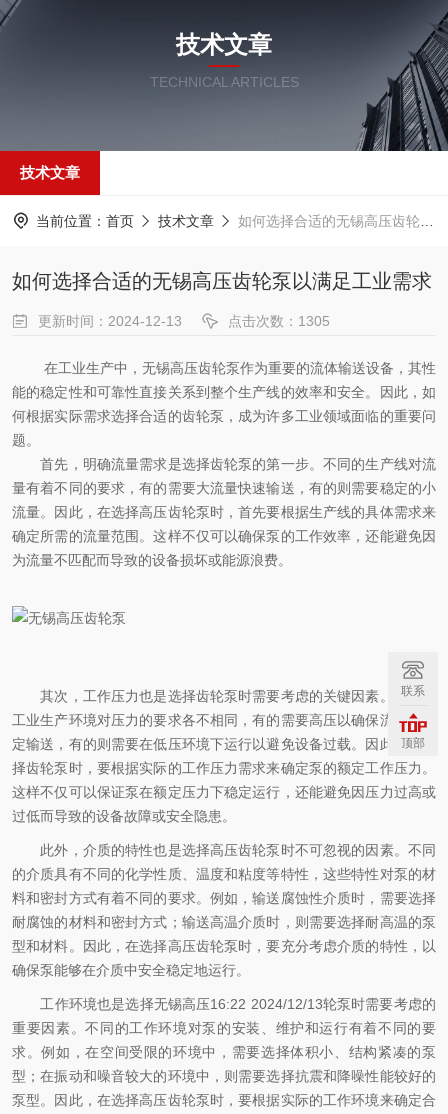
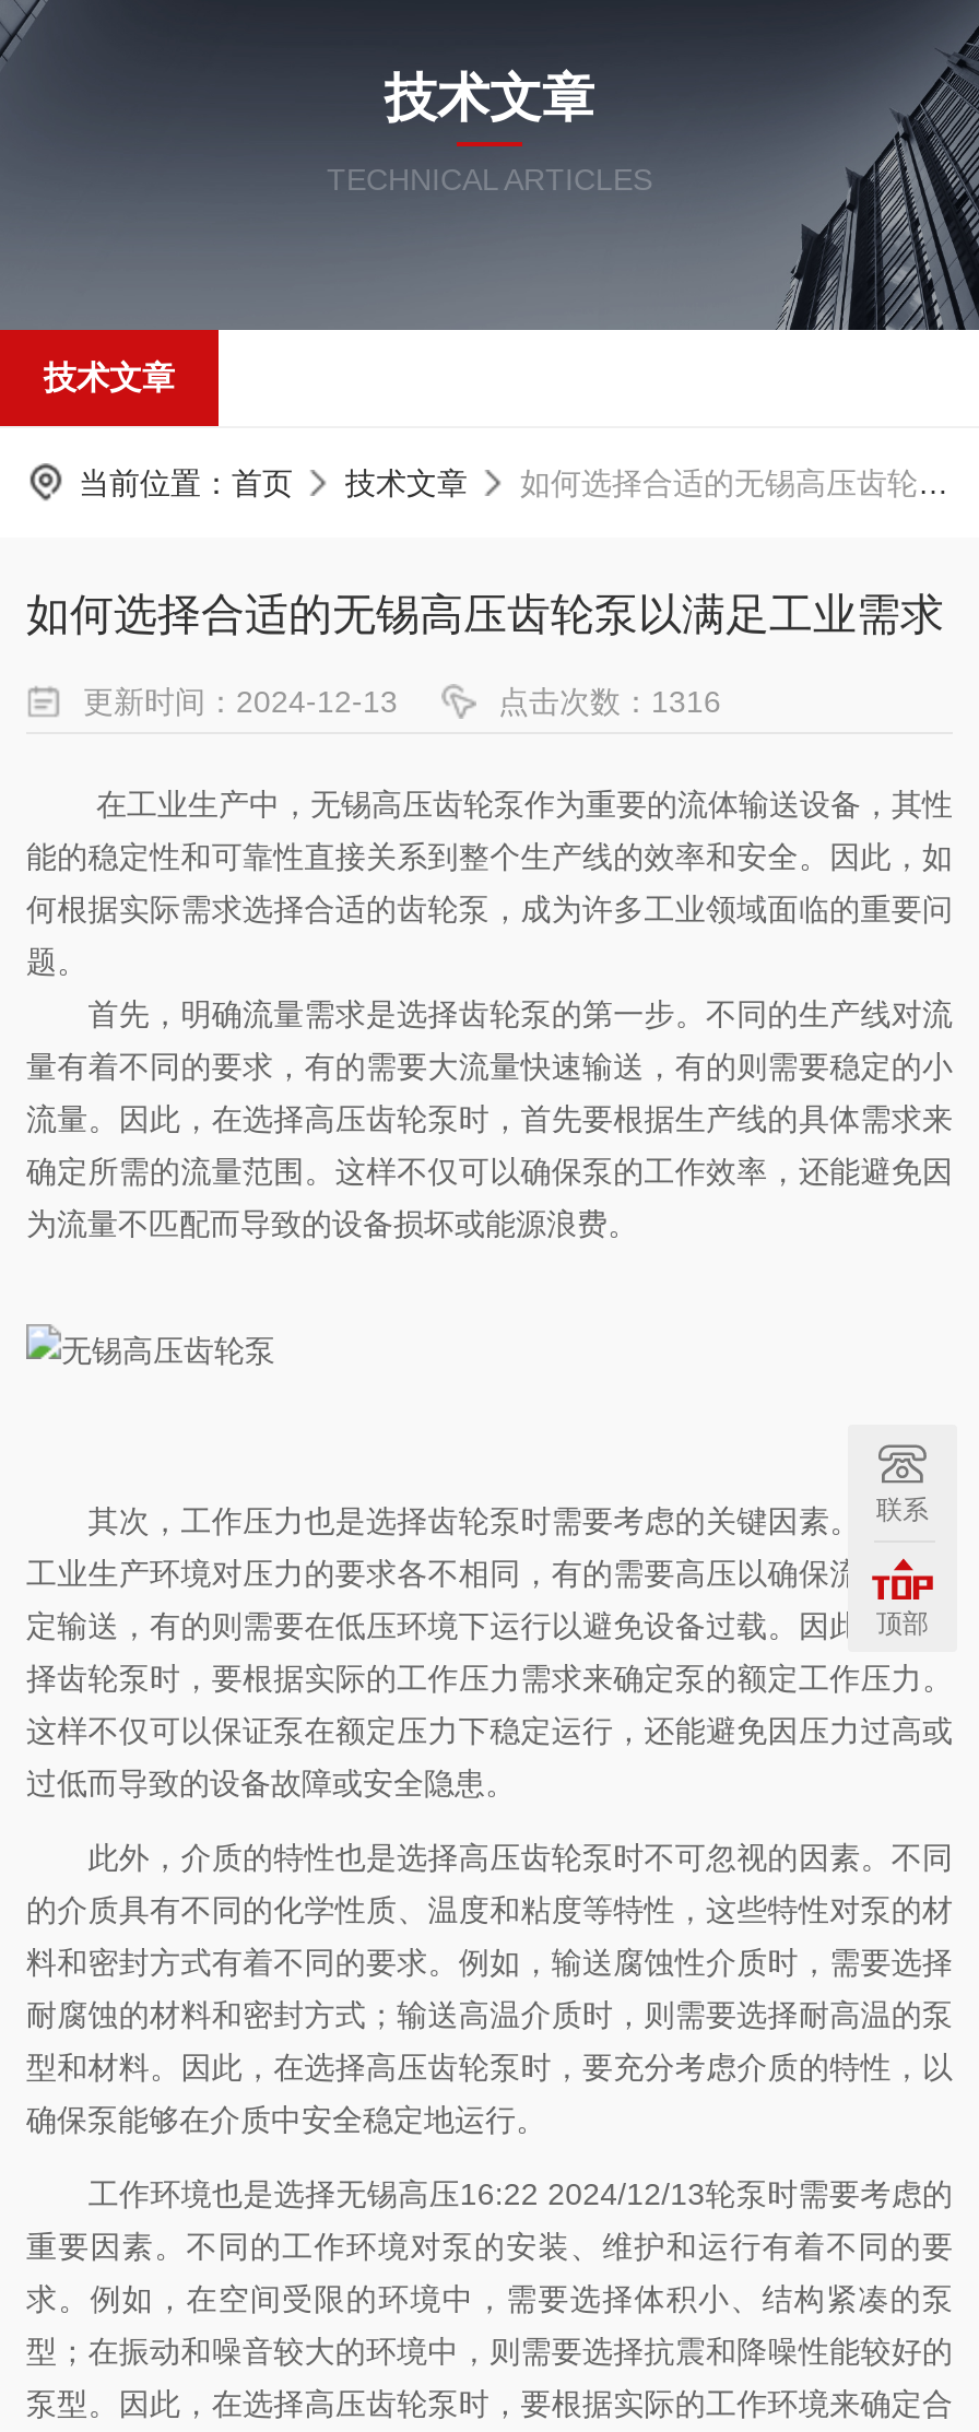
- 点击次数：1305
+ 点击次数：1316
